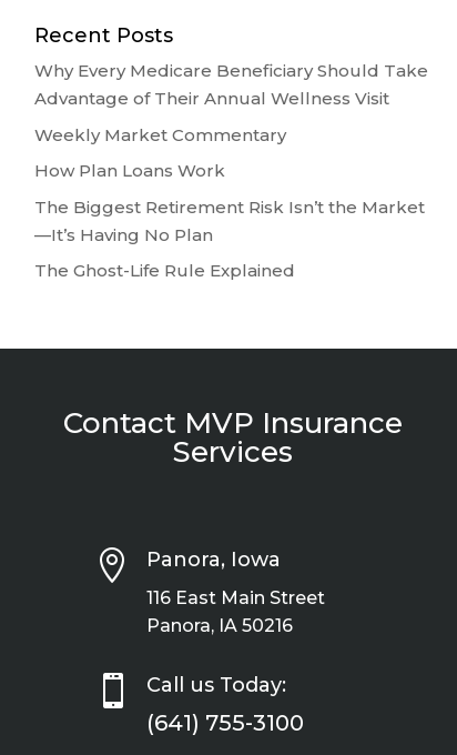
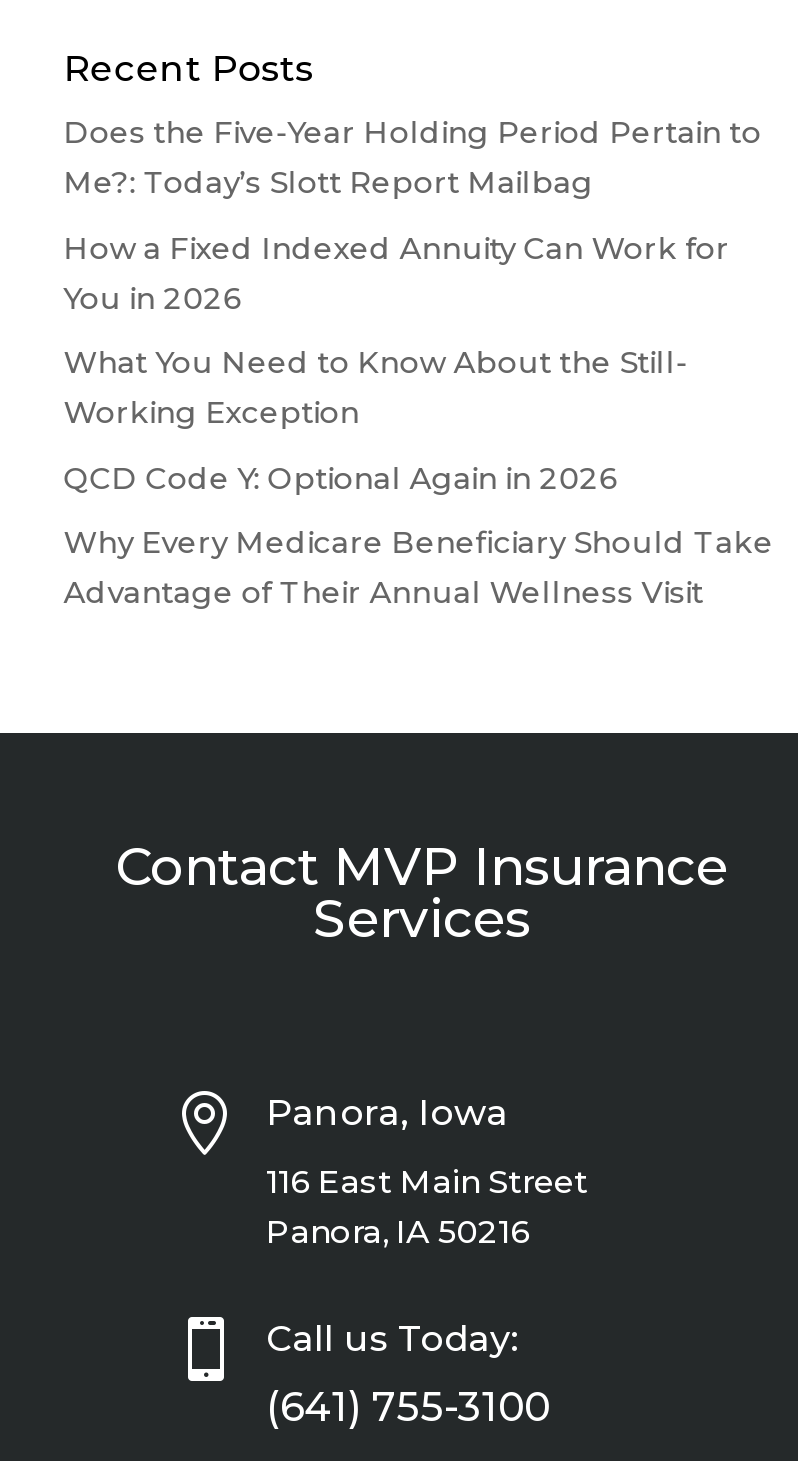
+ Does the Five-Year Holding Period Pertain to
+ Me?: Today’s Slott Report Mailbag
+ How a Fixed Indexed Annuity Can Work for
+ You in 2026
+ What You Need to Know About the Still-
+ Working Exception
+ QCD Code Y: Optional Again in 2026

moved down: Why Every Medicare Beneficiary Should Take | Advantage of Their Annual Wellness Visit

- Weekly Market Commentary
- How Plan Loans Work
- The Biggest Retirement Risk Isn’t the Market
- —It’s Having No Plan
- The Ghost-Life Rule Explained
